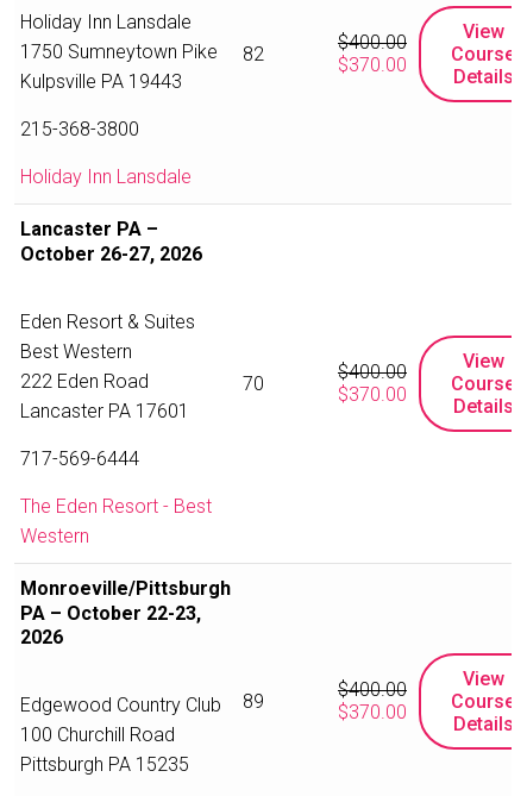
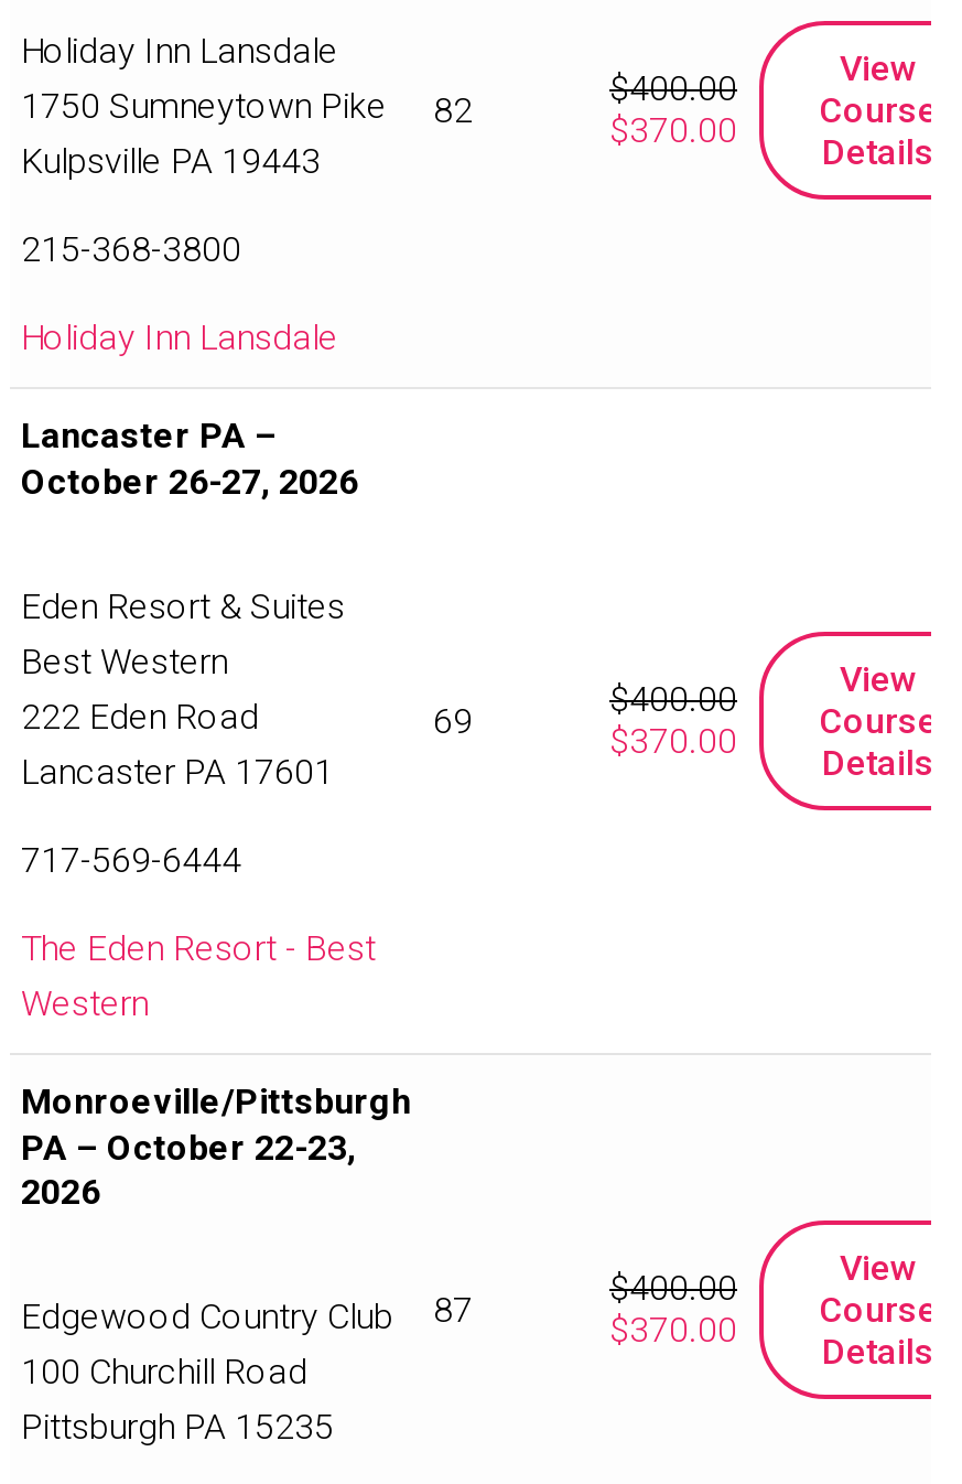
- 70
+ 69

- Edgewood Country Club 89
+ Edgewood Country Club 87
